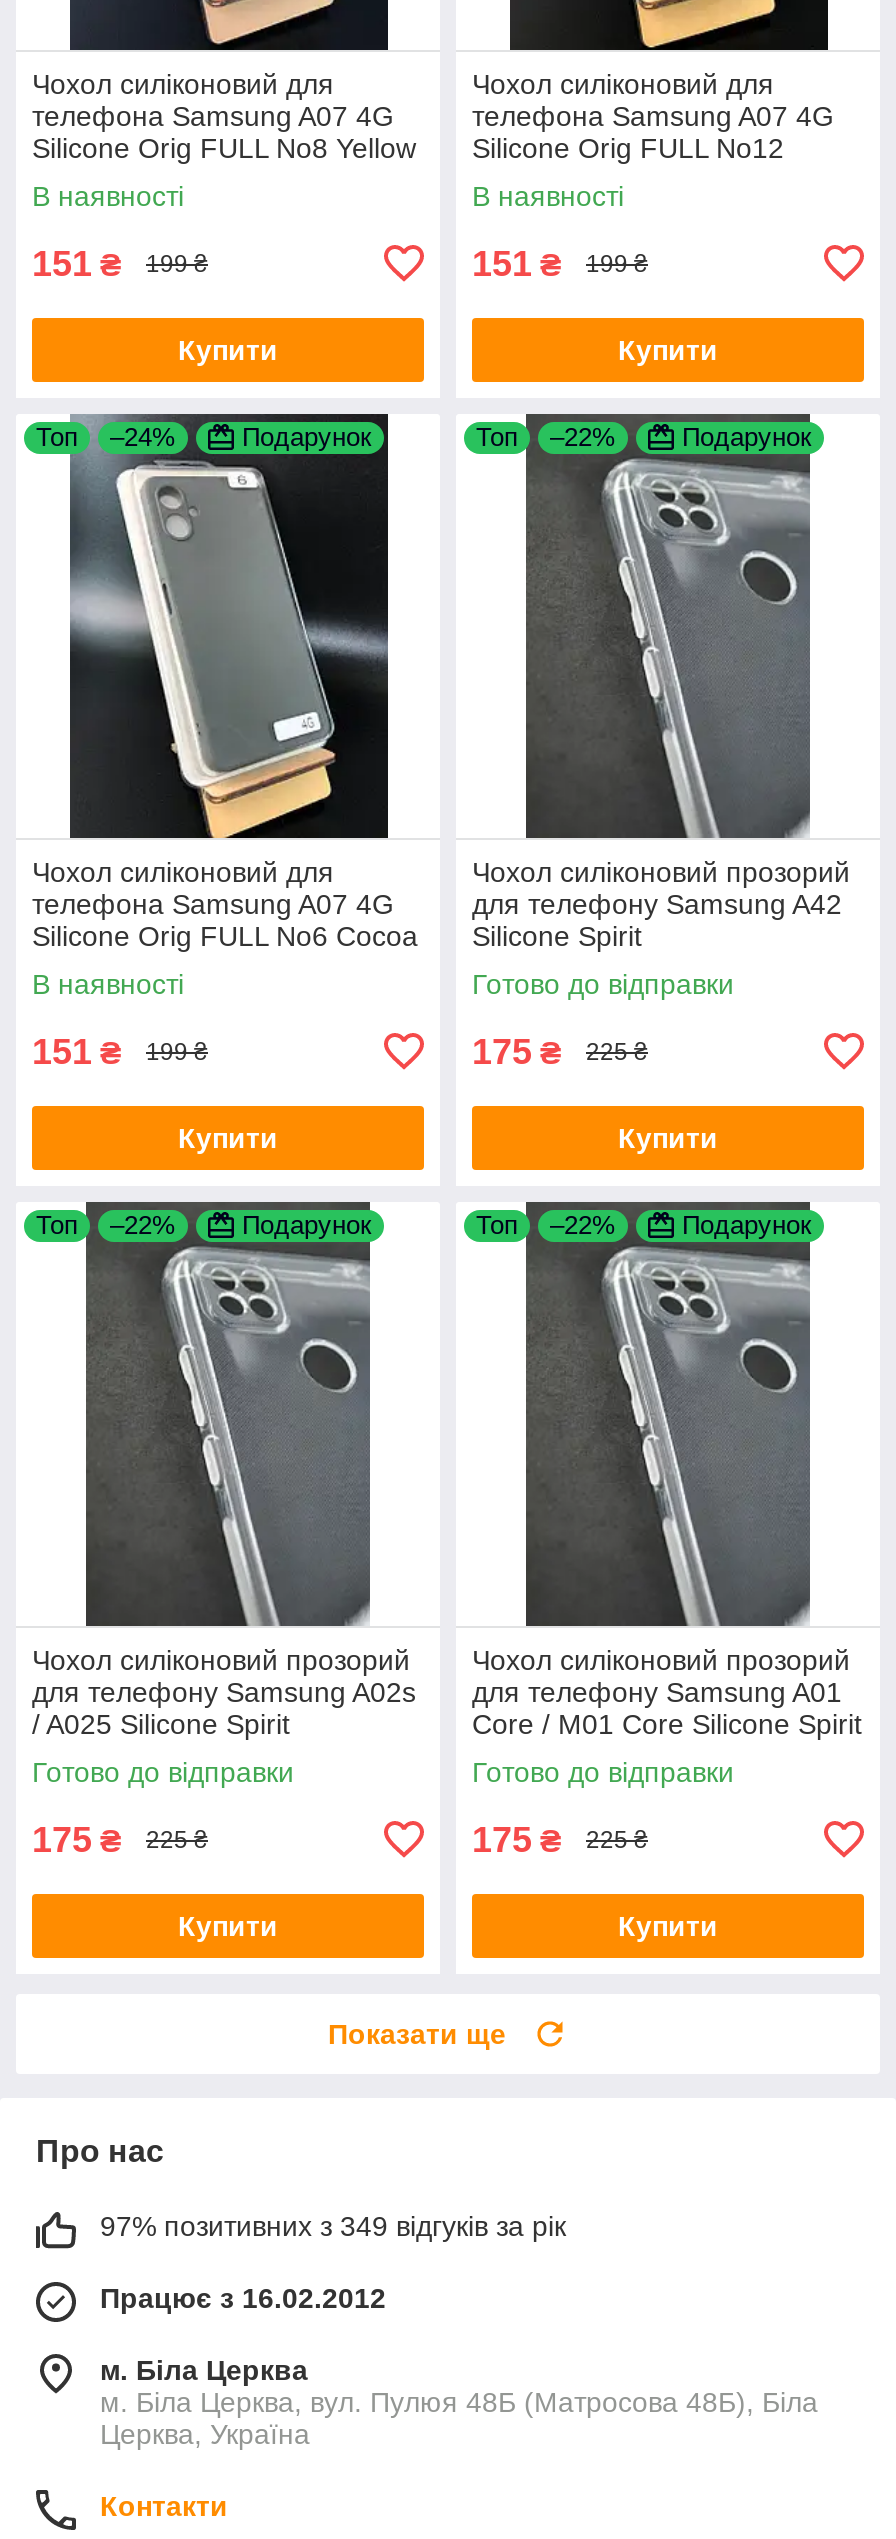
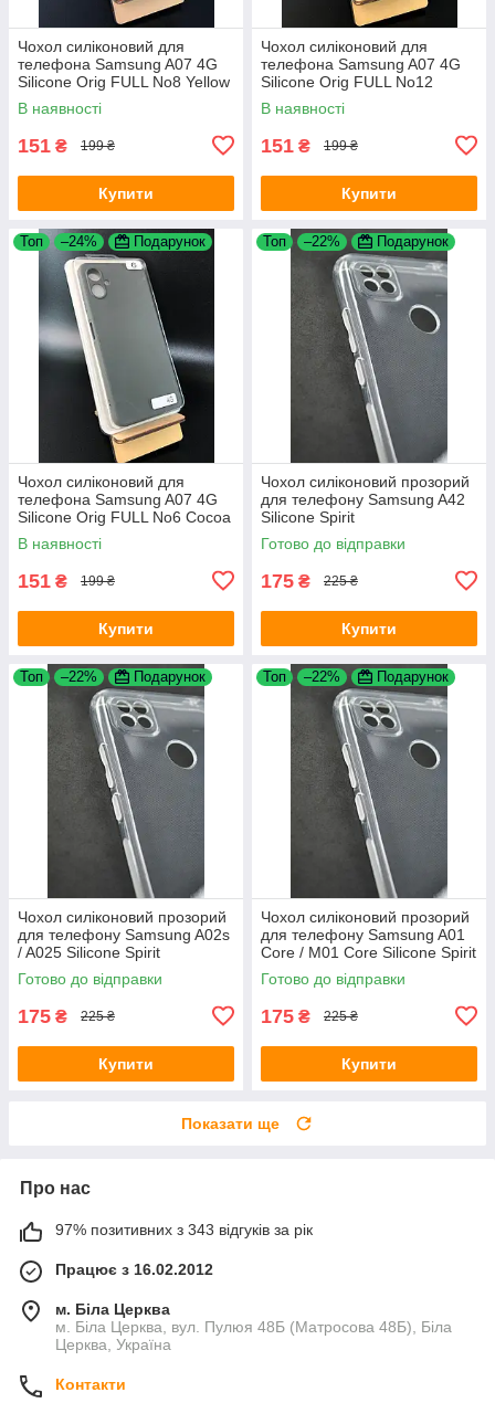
- 97% позитивних з 349 відгуків за рік
+ 97% позитивних з 343 відгуків за рік
